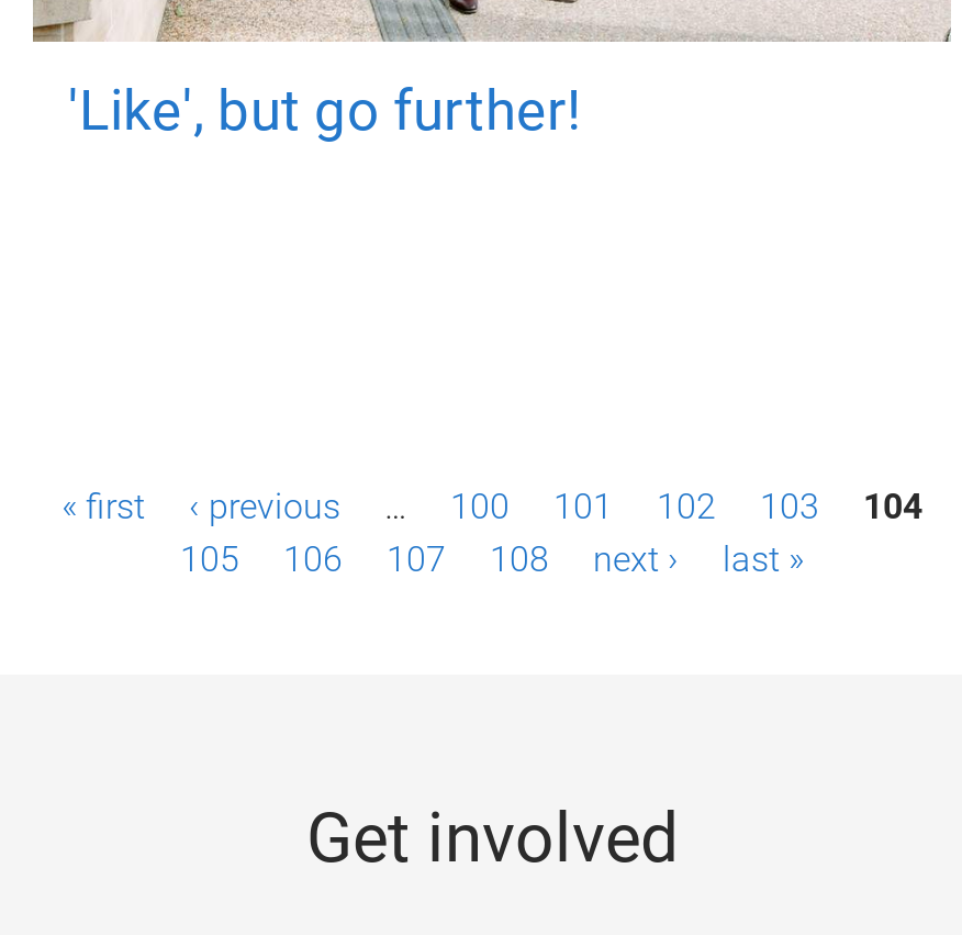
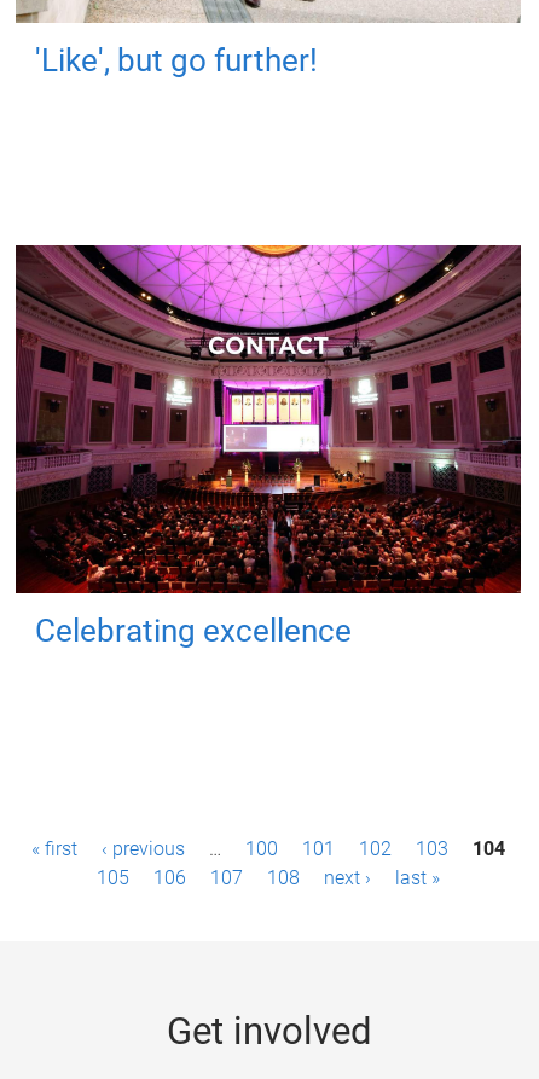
+ [image]
+ Celebrating excellence
